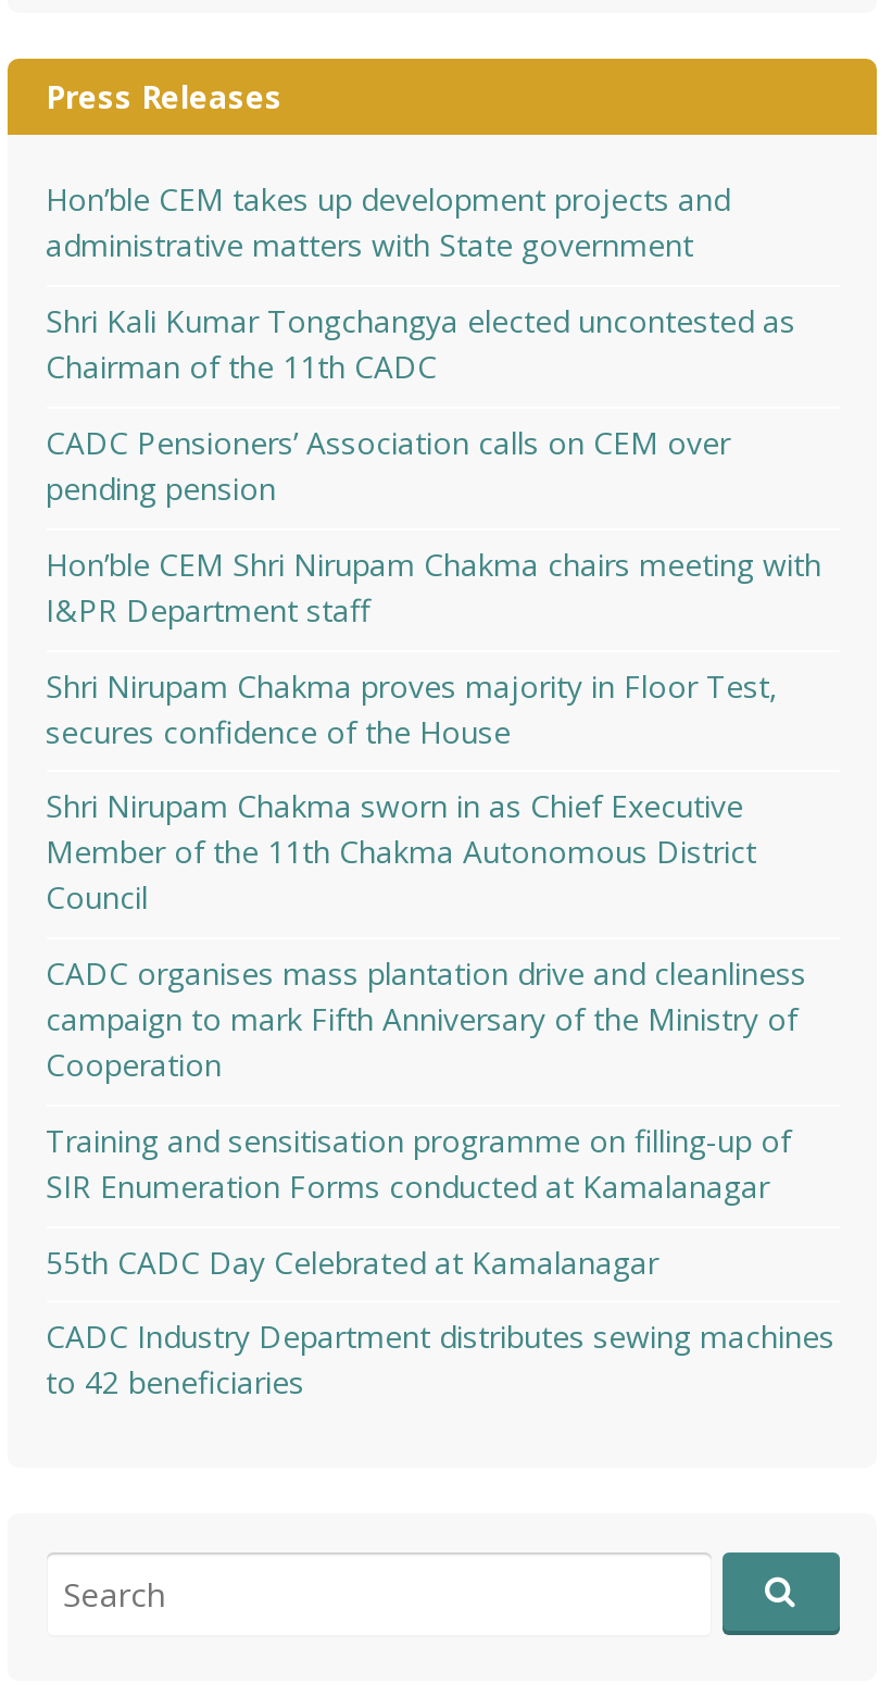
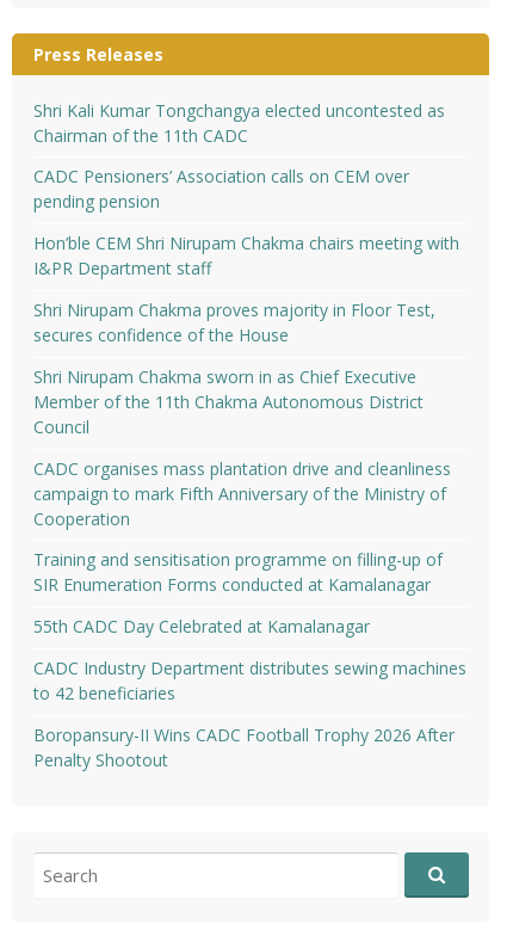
- Hon’ble CEM takes up development projects and
- administrative matters with State government

moved up: Shri Kali Kumar Tongchangya elected uncontested as | Chairman of the 11th CADC | CADC Pensioners’ Association calls on CEM over | ... | CADC Industry Department distributes sewing machines | to 42 beneficiaries

+ Boropansury-II Wins CADC Football Trophy 2026 After
+ Penalty Shootout
